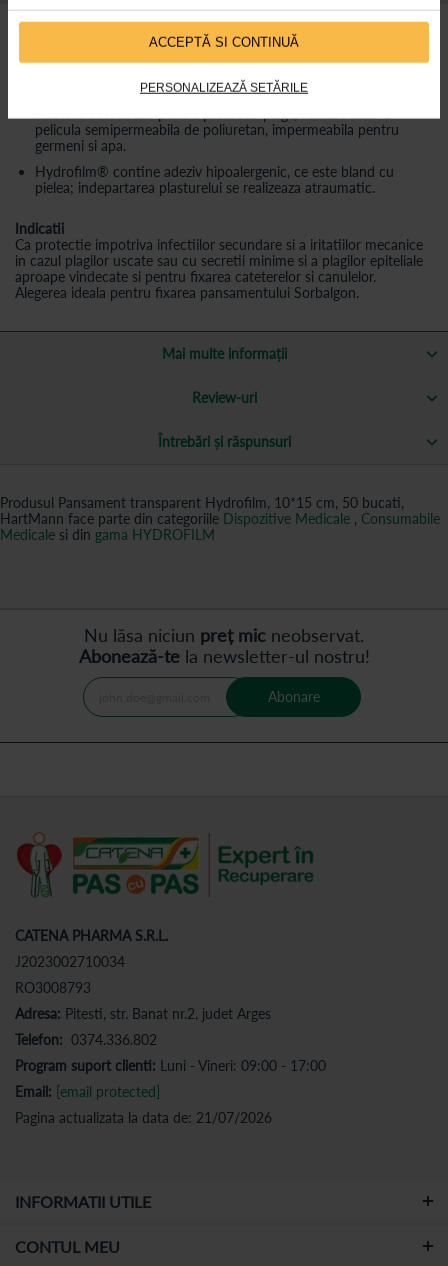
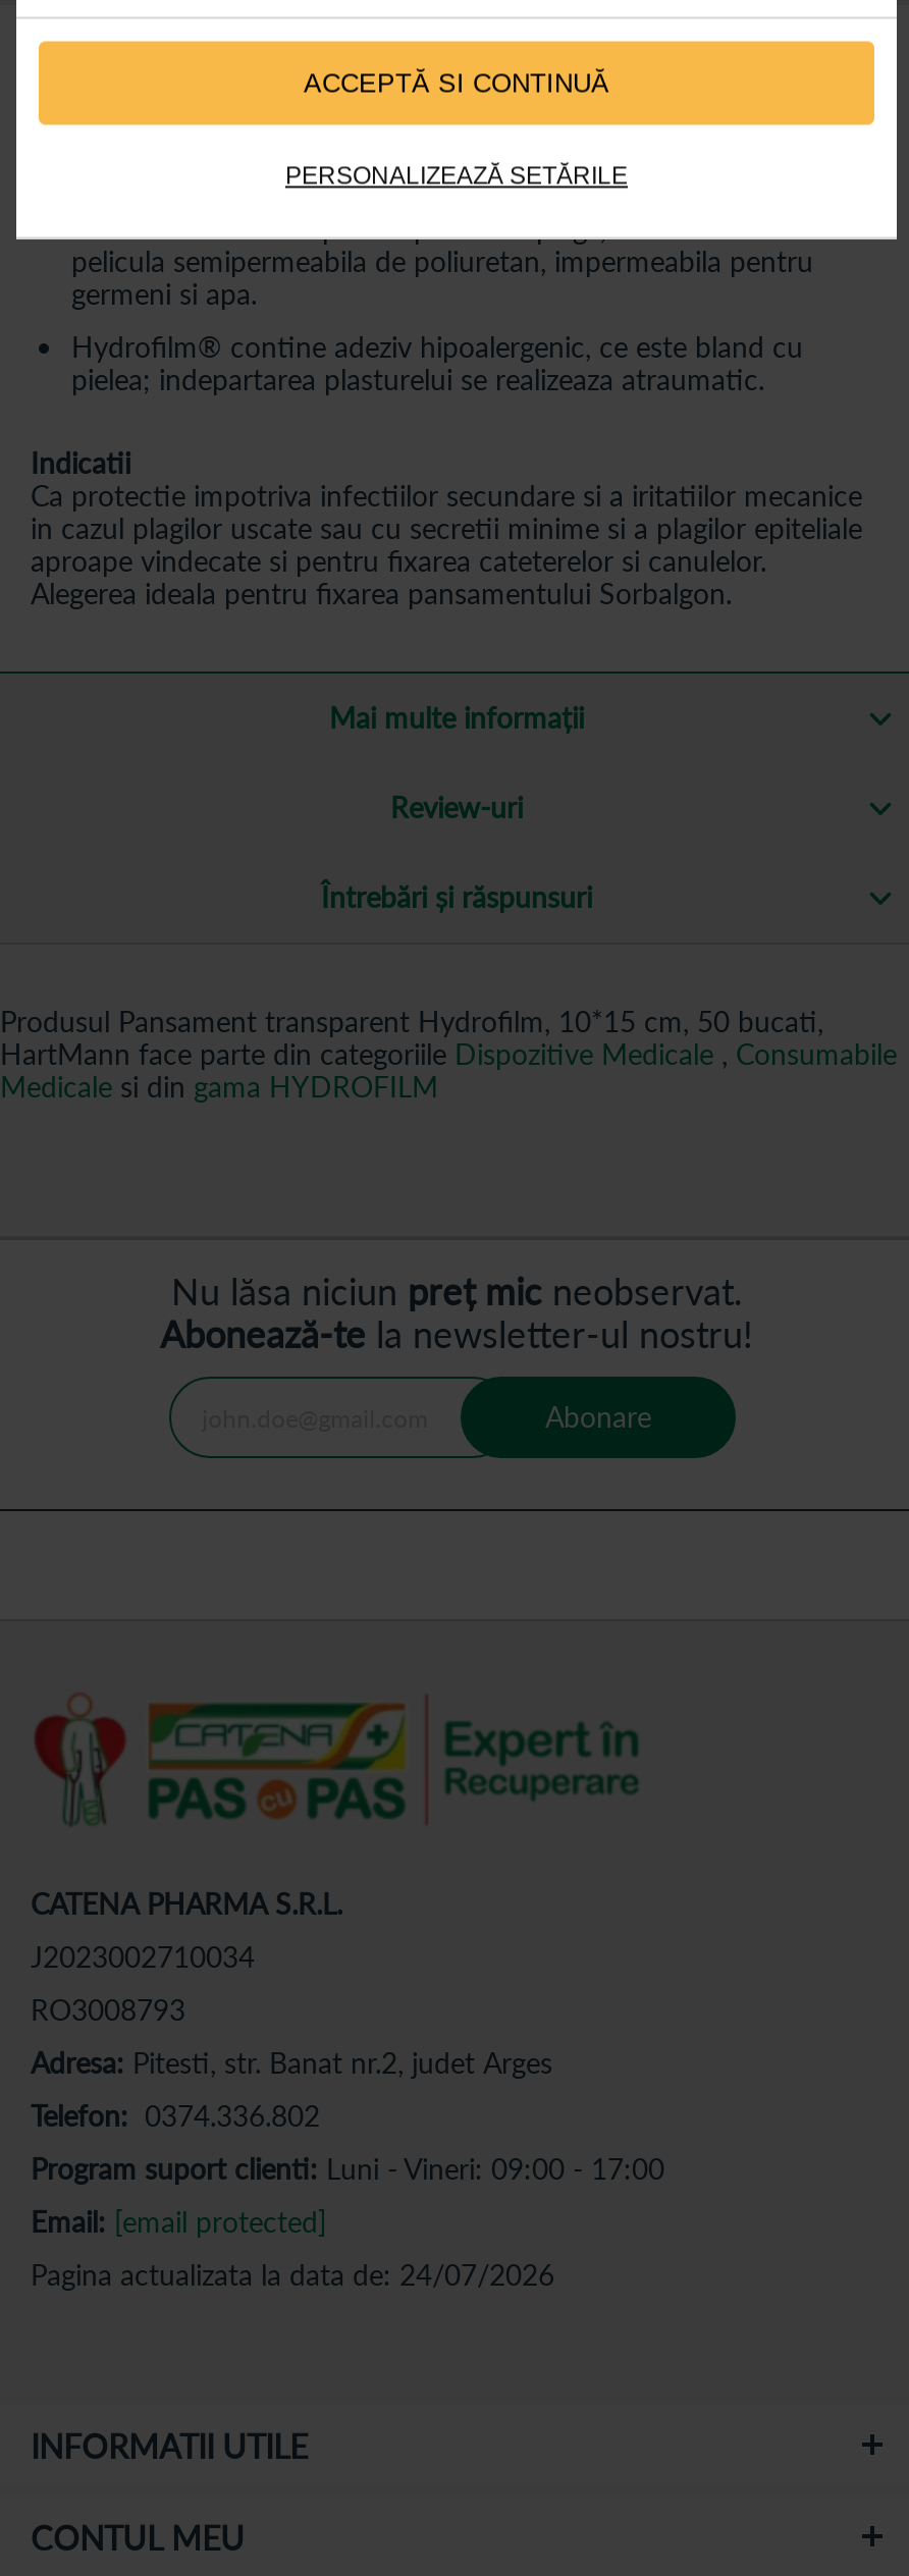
- Pagina actualizata la data de: 21/07/2026
+ Pagina actualizata la data de: 24/07/2026
